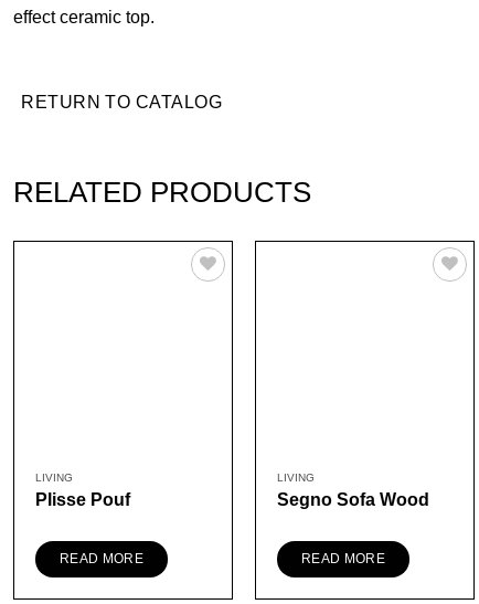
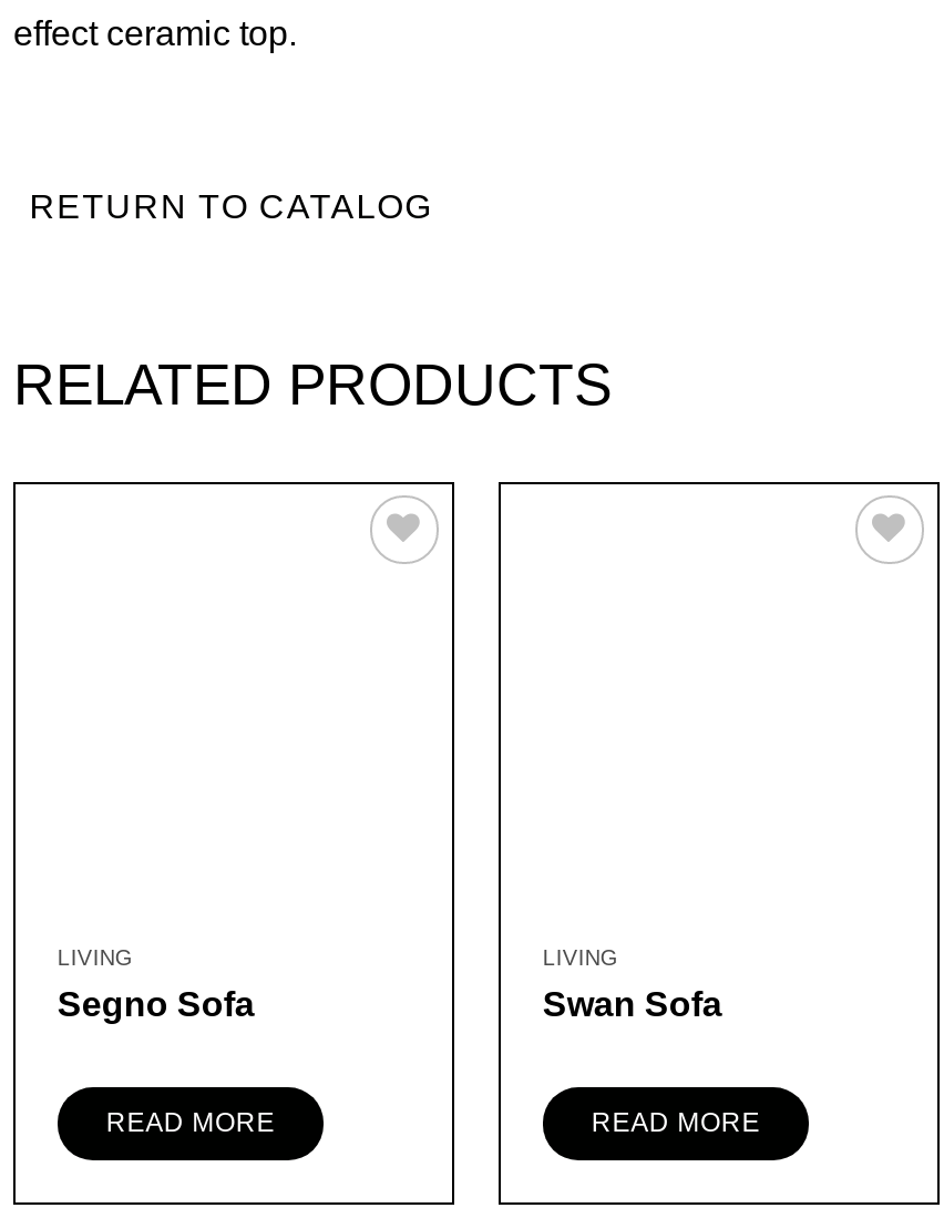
- Plisse Pouf
+ Segno Sofa

- Segno Sofa Wood
+ Swan Sofa
